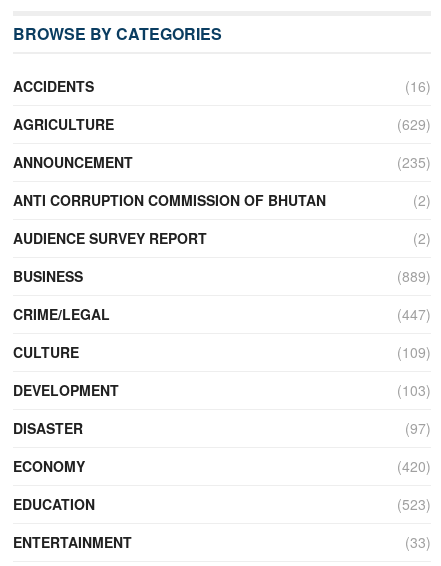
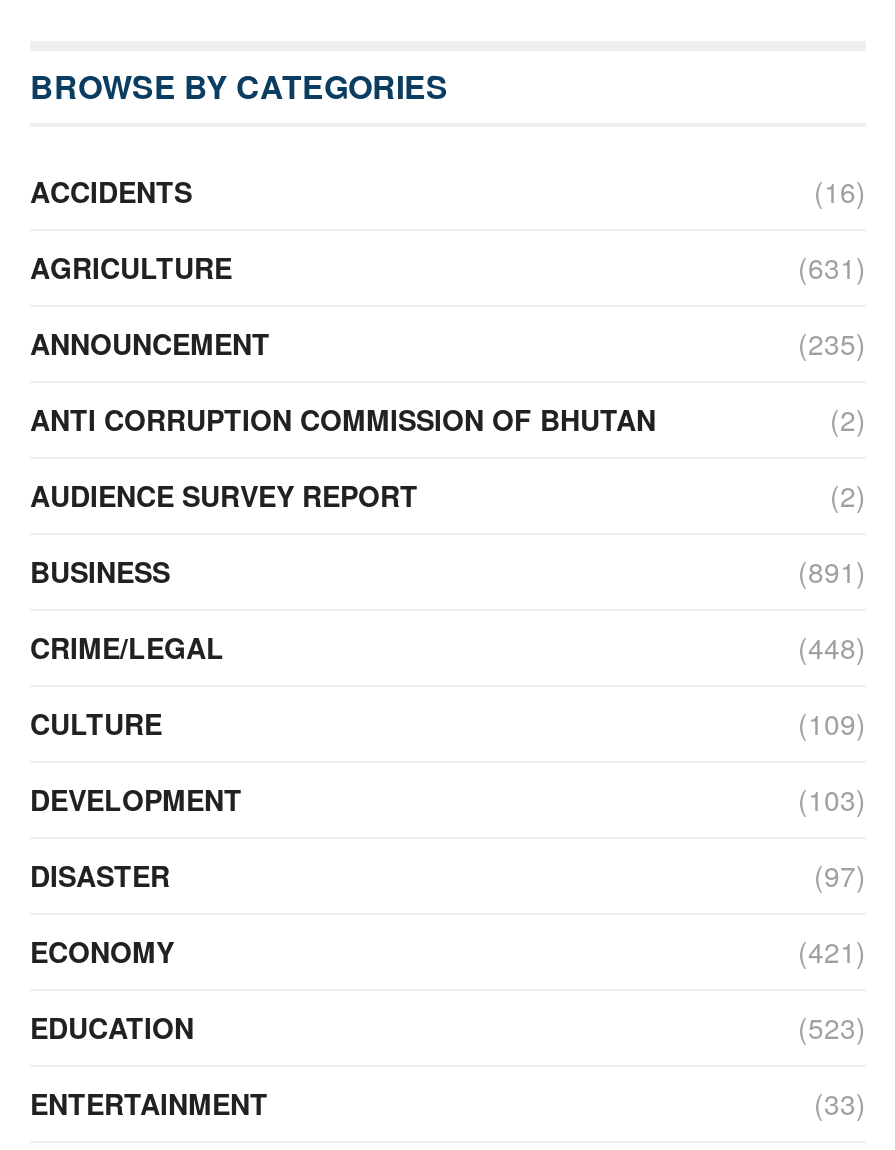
- (629)
+ (631)

- (889)
+ (891)

- (447)
+ (448)

- (420)
+ (421)
